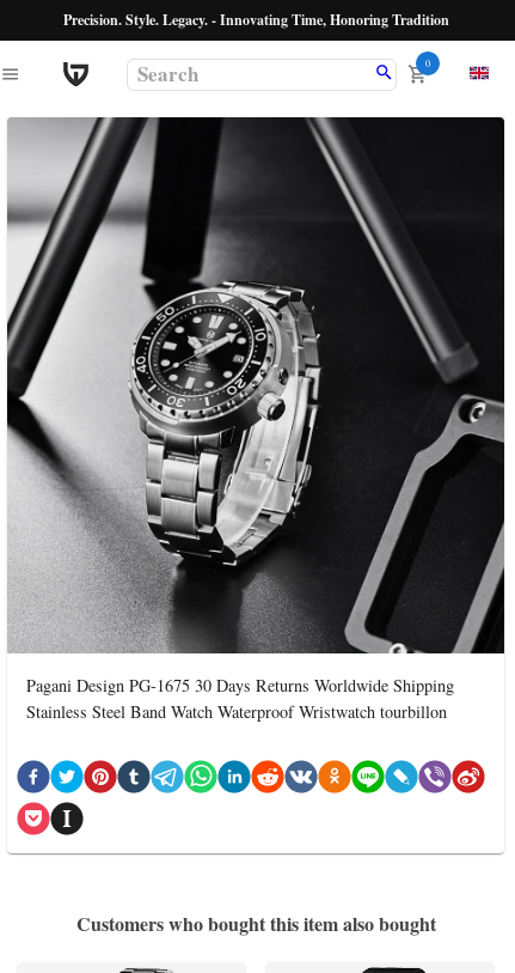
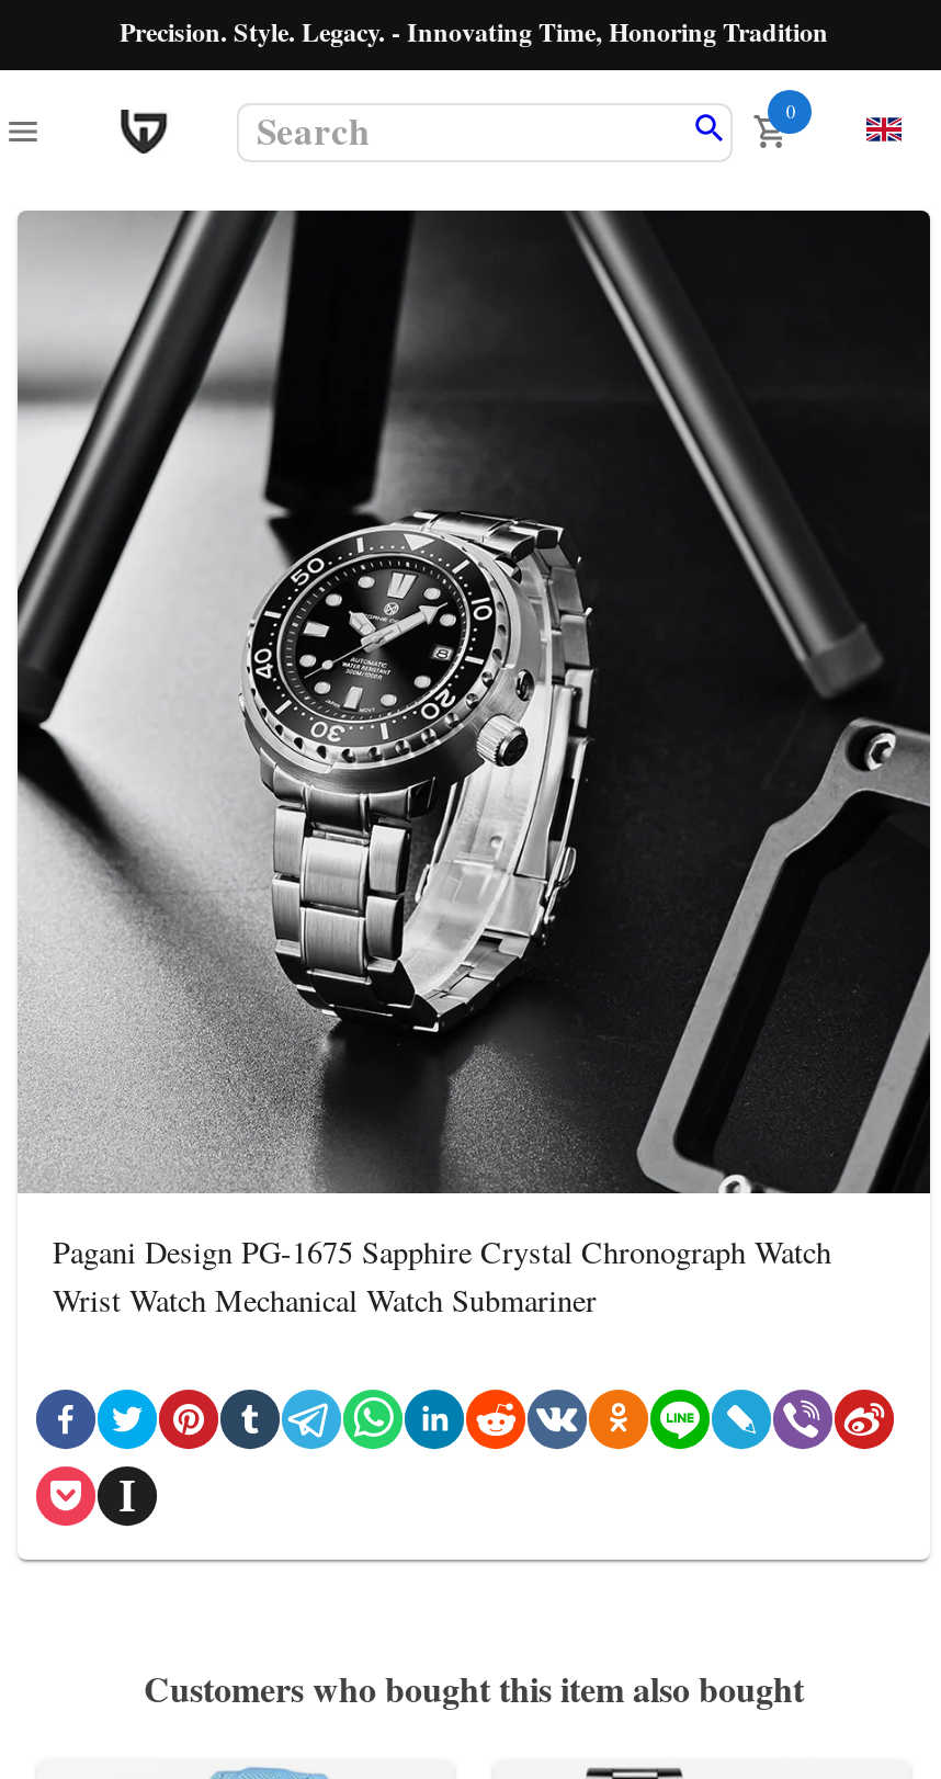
- Pagani Design PG-1675 30 Days Returns Worldwide Shipping
- Stainless Steel Band Watch Waterproof Wristwatch tourbillon
+ Pagani Design PG-1675 Sapphire Crystal Chronograph Watch
+ Wrist Watch Mechanical Watch Submariner
